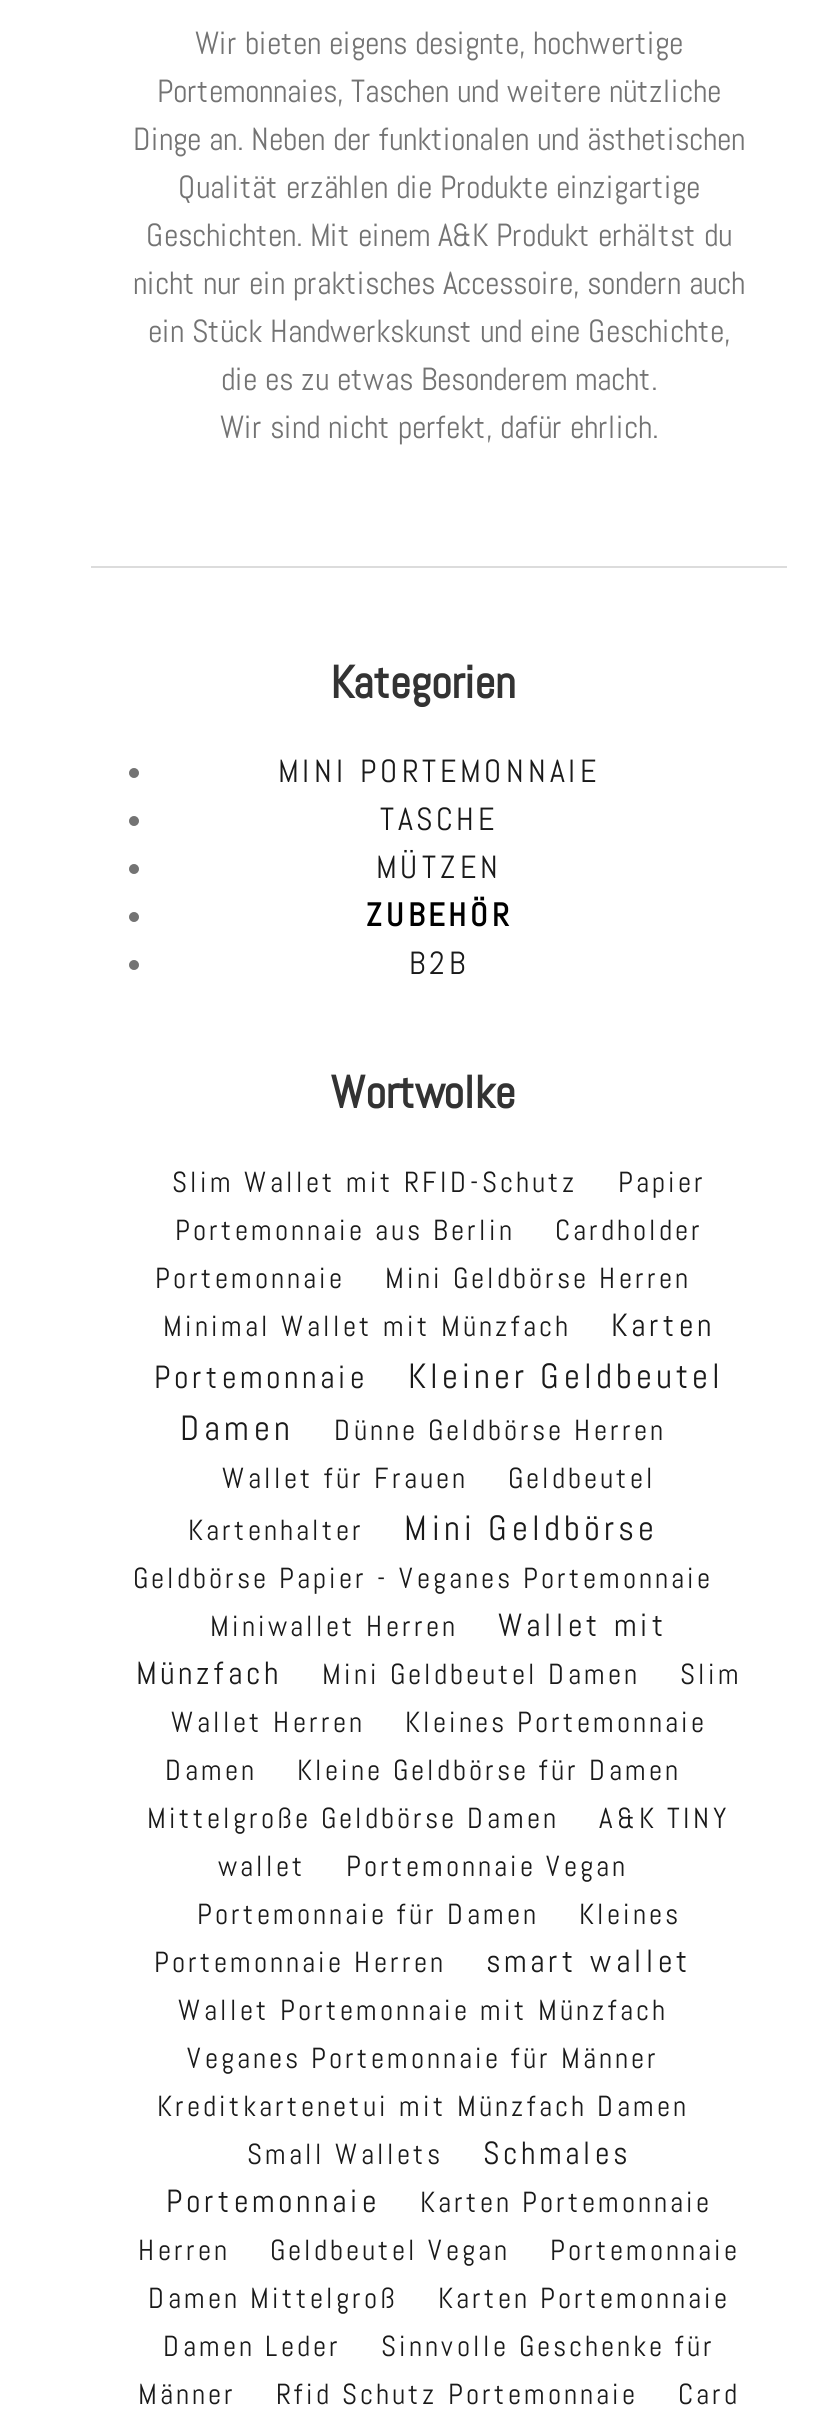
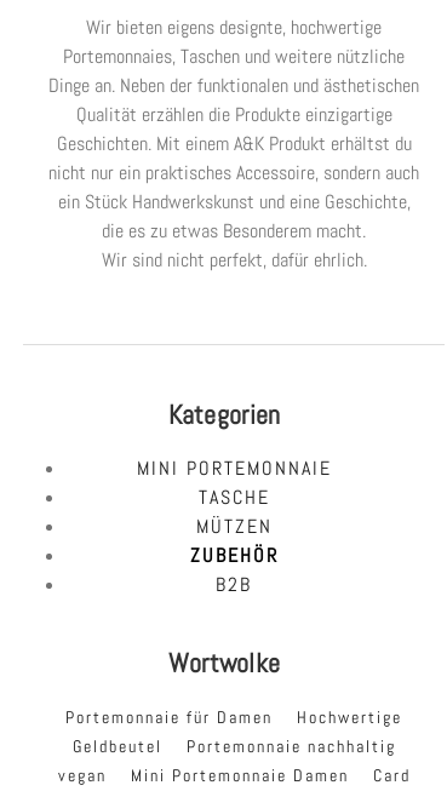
- Slim Wallet mit RFID-Schutz
- Papier
- Portemonnaie aus Berlin
- Cardholder
- Portemonnaie
- Mini Geldbörse Herren
- Minimal Wallet mit Münzfach
- Karten
- Portemonnaie
- Kleiner Geldbeutel
- Damen
- Dünne Geldbörse Herren
- Wallet für Frauen
- Geldbeutel
- Kartenhalter
- Mini Geldbörse
- Geldbörse Papier - Veganes Portemonnaie
- Miniwallet Herren
- Wallet mit
- Münzfach
- Mini Geldbeutel Damen
- Slim
- Wallet Herren
- Kleines Portemonnaie
- Damen
- Kleine Geldbörse für Damen
- Mittelgroße Geldbörse Damen
- A&K TINY
- wallet
- Portemonnaie Vegan

- Kleines
- Portemonnaie Herren
- smart wallet
- Wallet Portemonnaie mit Münzfach
- Veganes Portemonnaie für Männer
- Kreditkartenetui mit Münzfach Damen
- Small Wallets
- Schmales
- Portemonnaie
- Karten Portemonnaie
- Herren
- Geldbeutel Vegan
- Portemonnaie
- Damen Mittelgroß
- Karten Portemonnaie
- Damen Leder
- Sinnvolle Geschenke für
- Männer
- Rfid Schutz Portemonnaie
+ Hochwertige
+ Geldbeutel
+ Portemonnaie nachhaltig
+ vegan
+ Mini Portemonnaie Damen
